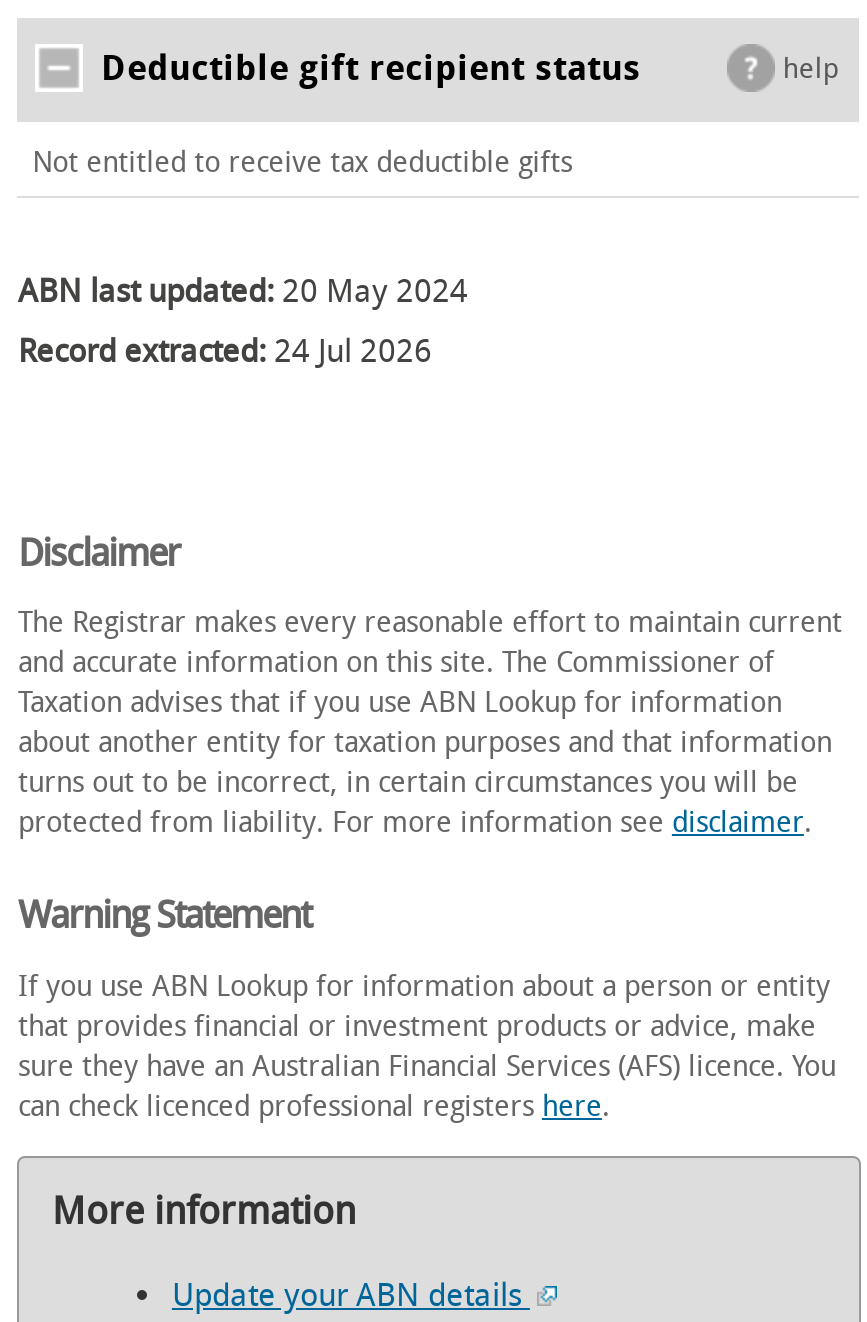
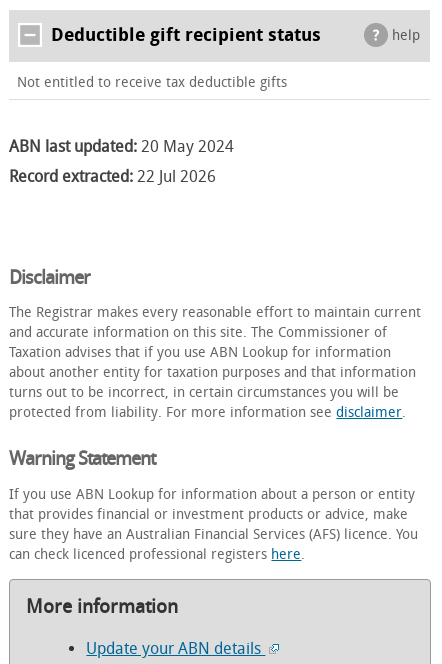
- Record extracted: 24 Jul 2026
+ Record extracted: 22 Jul 2026
